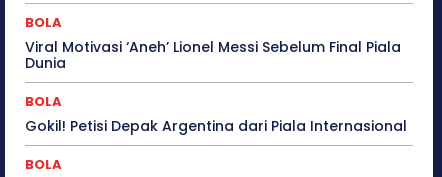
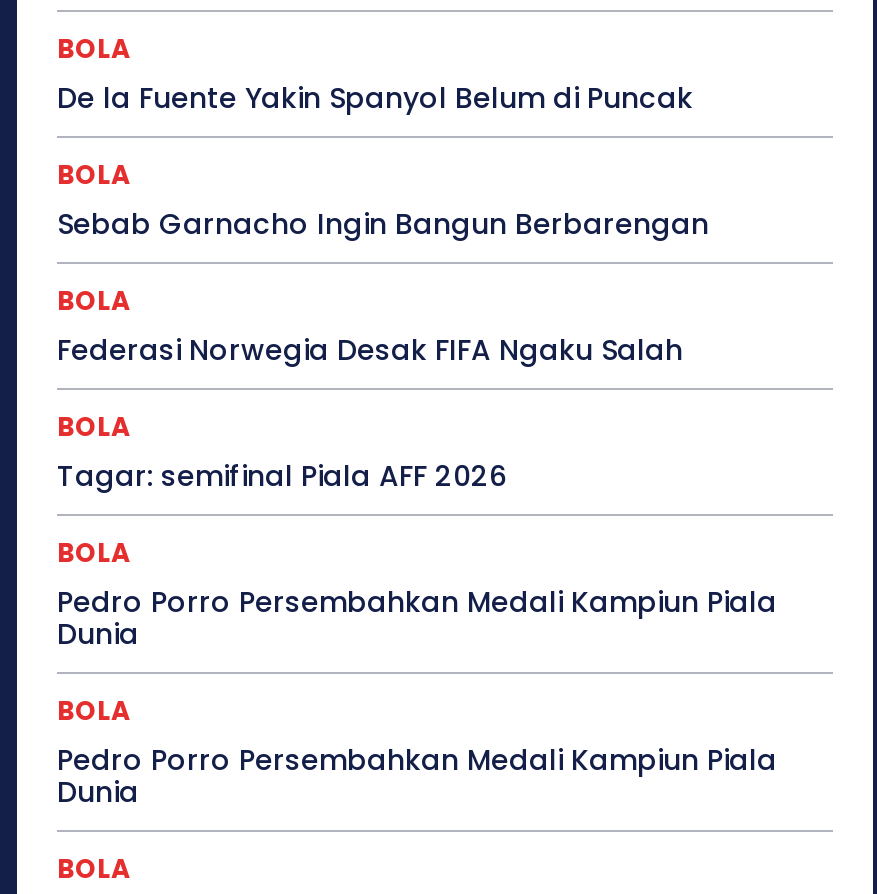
- Viral Motivasi ‘Aneh’ Lionel Messi Sebelum Final Piala
+ De la Fuente Yakin Spanyol Belum di Puncak
+ BOLA
+ Sebab Garnacho Ingin Bangun Berbarengan
+ BOLA
+ Federasi Norwegia Desak FIFA Ngaku Salah
+ BOLA
+ Tagar: semifinal Piala AFF 2026
+ BOLA
+ Pedro Porro Persembahkan Medali Kampiun Piala

- Gokil! Petisi Depak Argentina dari Piala Internasional
+ Pedro Porro Persembahkan Medali Kampiun Piala
+ Dunia
